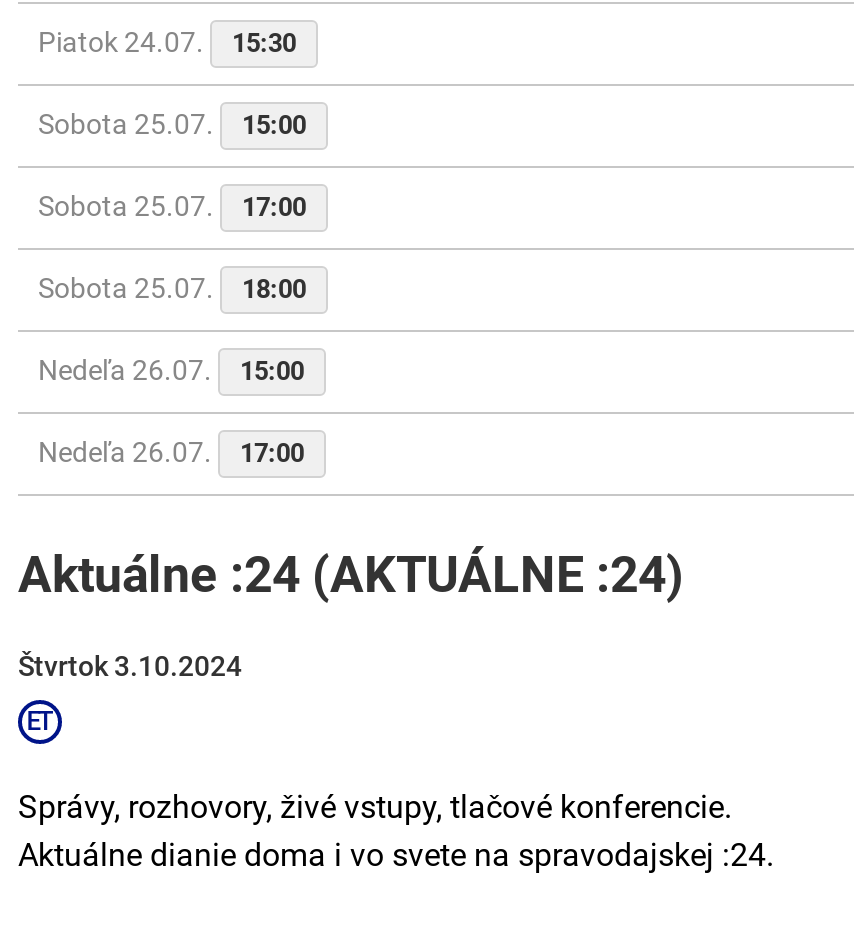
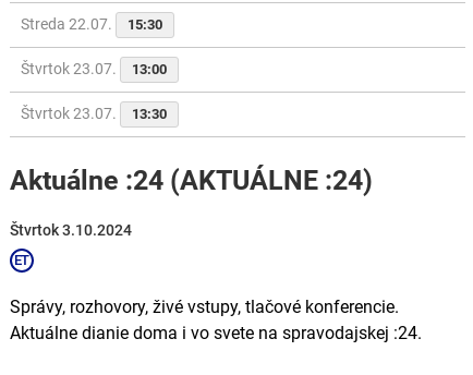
- Piatok 24.07. 15:30
+ Streda 22.07. 15:30

- Sobota 25.07.
- 15:00
- Sobota 25.07.
- 17:00
- Sobota 25.07.
- 18:00
- Nedeľa 26.07.
- 15:00
- Nedeľa 26.07.
- 17:00
+ Štvrtok 23.07.
+ 13:00
+ Štvrtok 23.07.
+ 13:30
